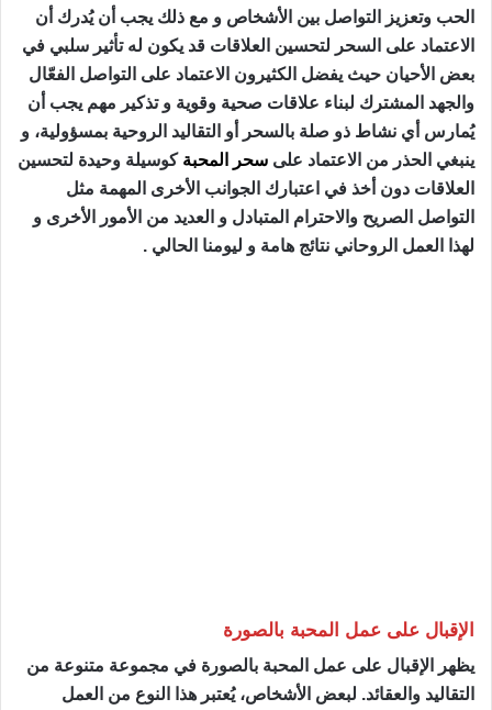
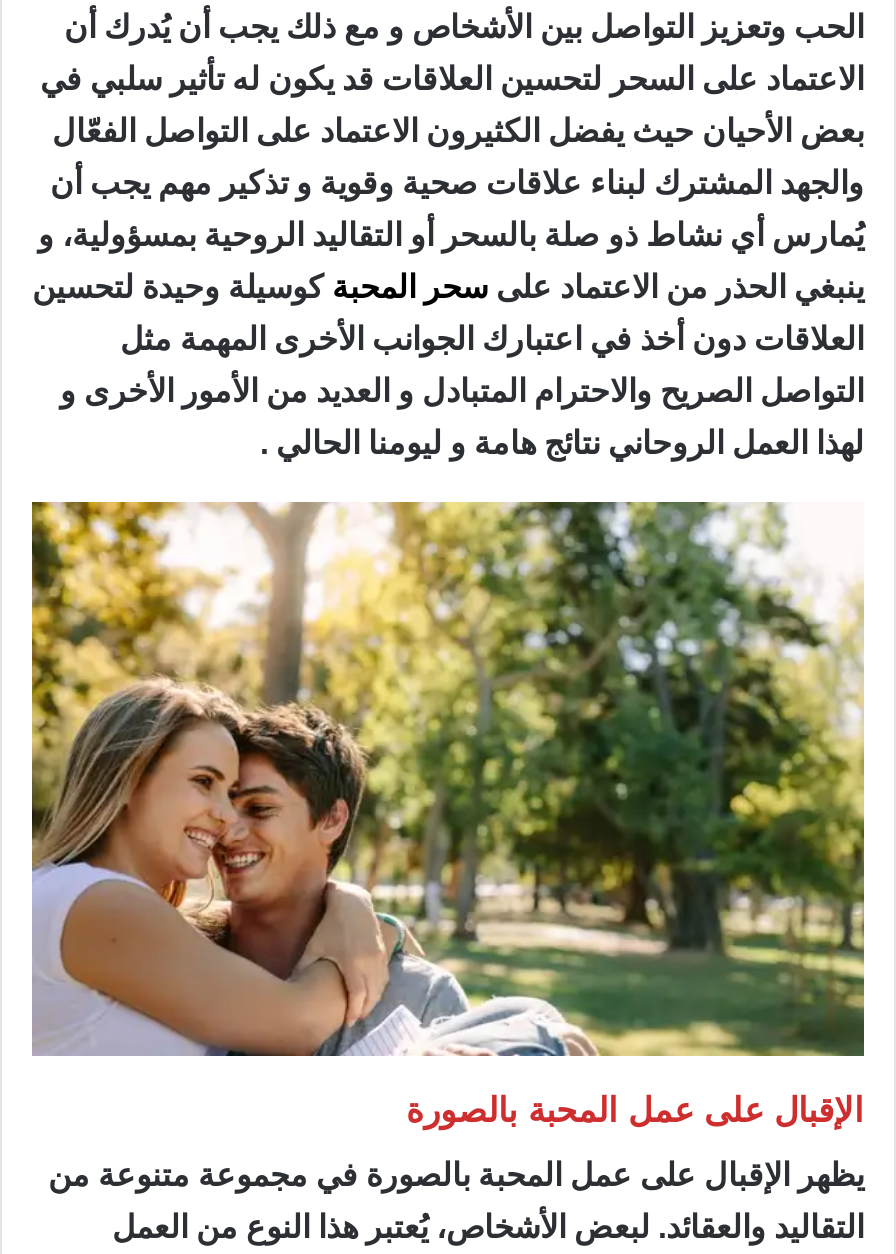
+ [image]
